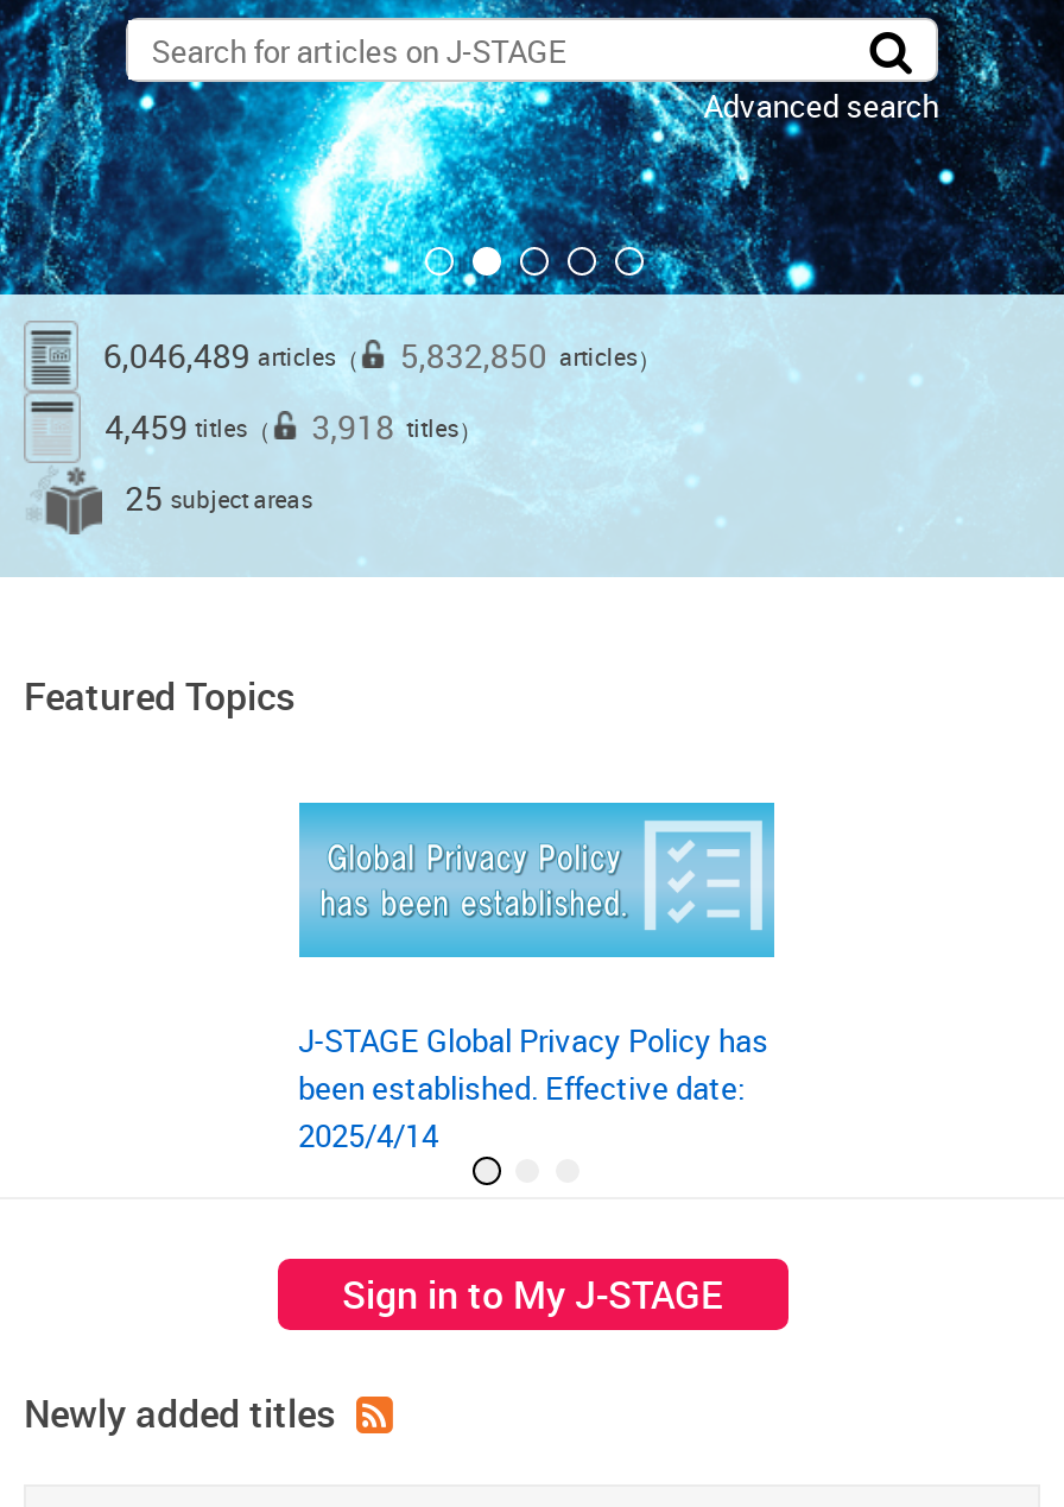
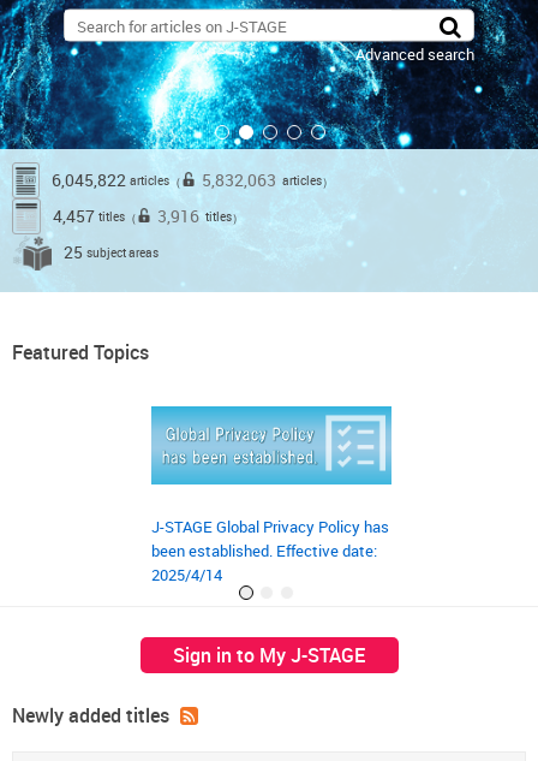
- 6,046,489 articles（
+ 6,045,822 articles（

- 5,832,850 articles）
+ 5,832,063 articles）

- 4,459 titles（
+ 4,457 titles（

- 3,918 titles）
+ 3,916 titles）
